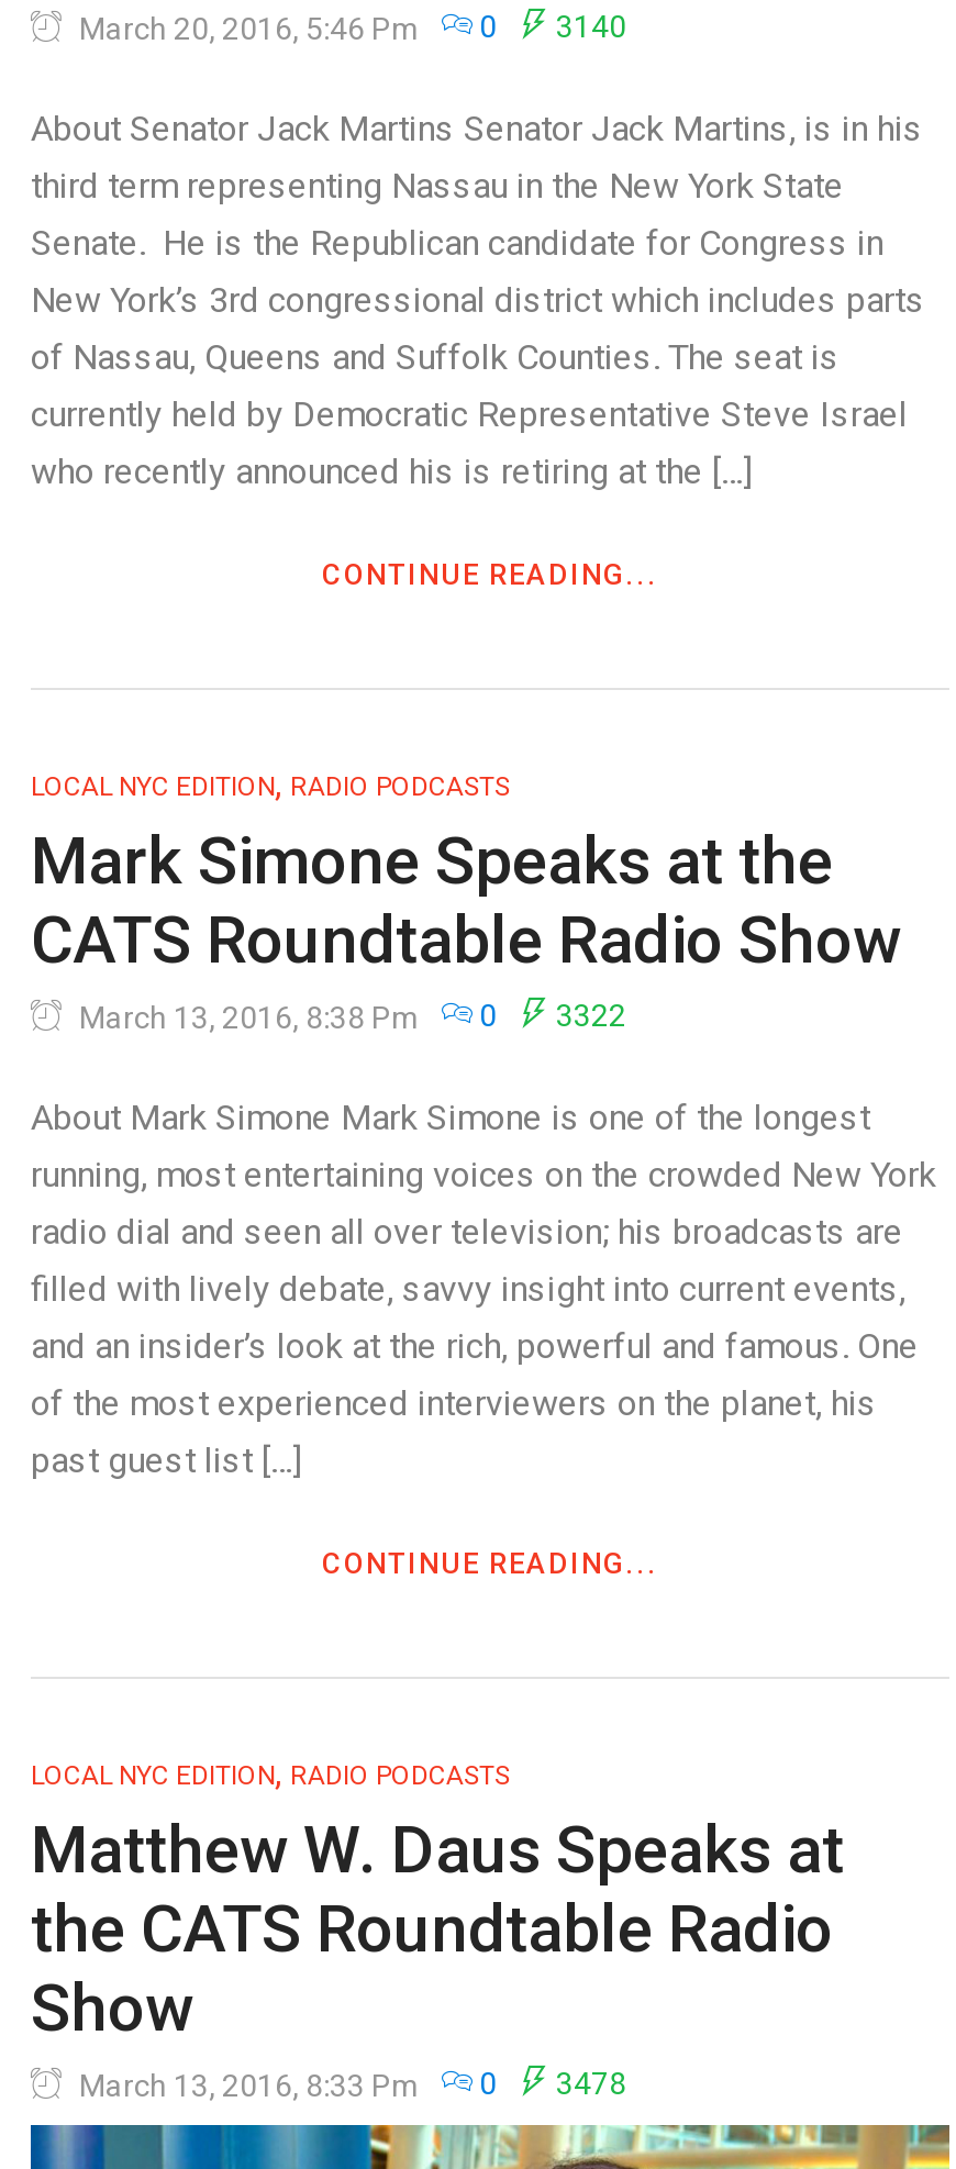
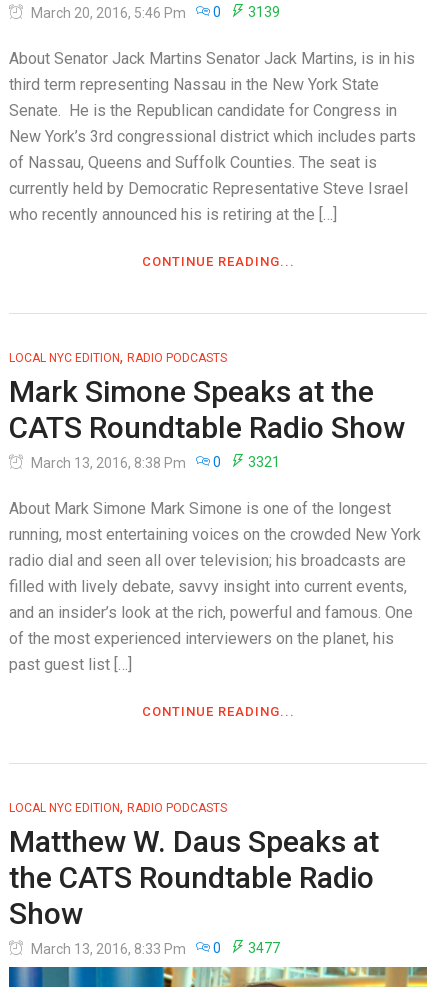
- March 20, 2016, 5:46 Pm 0 3140
+ March 20, 2016, 5:46 Pm 0 3139

- March 13, 2016, 8:38 Pm 0 3322
+ March 13, 2016, 8:38 Pm 0 3321

- March 13, 2016, 8:33 Pm 0 3478
+ March 13, 2016, 8:33 Pm 0 3477
